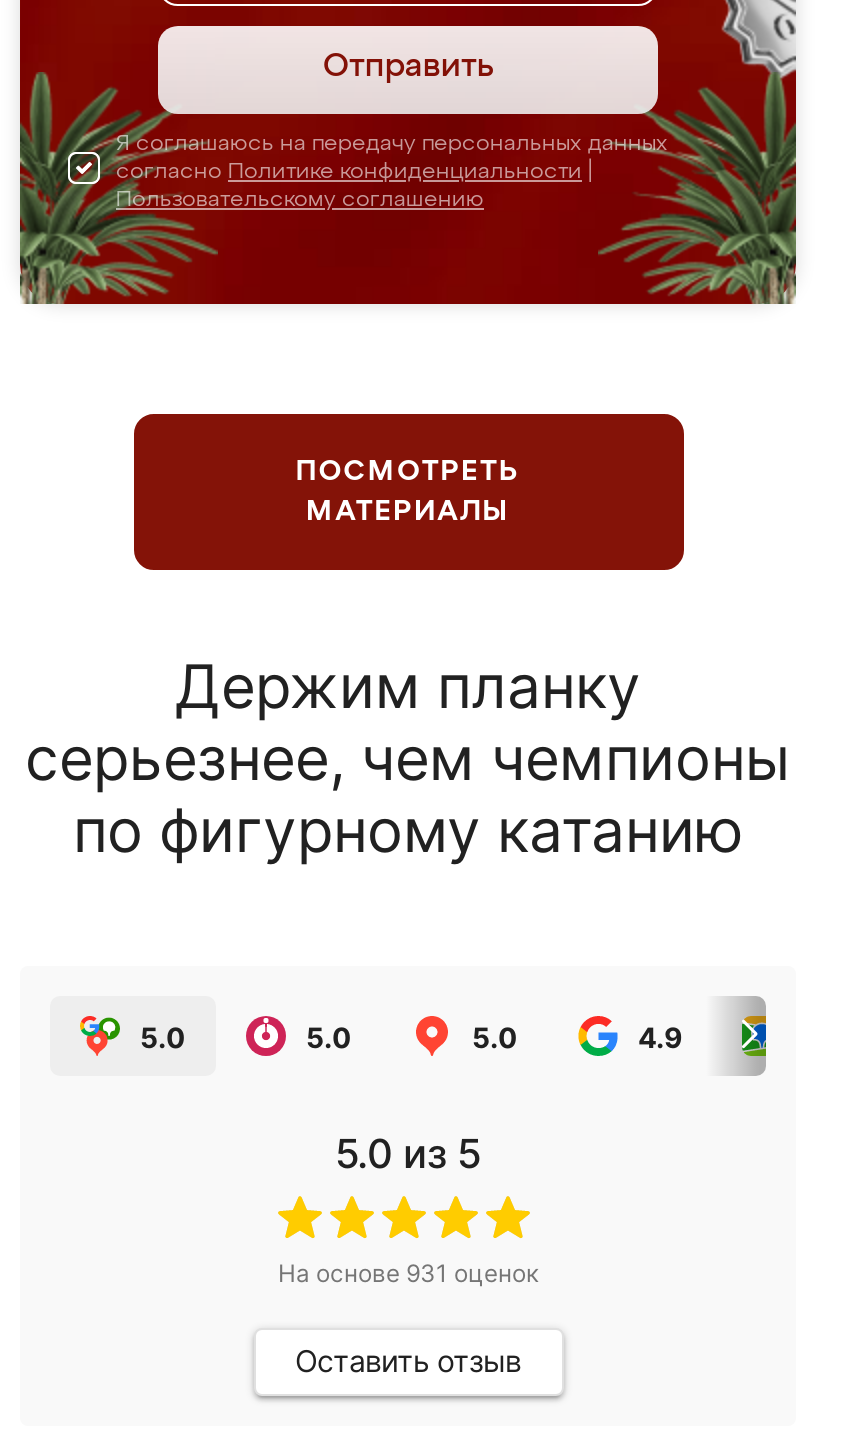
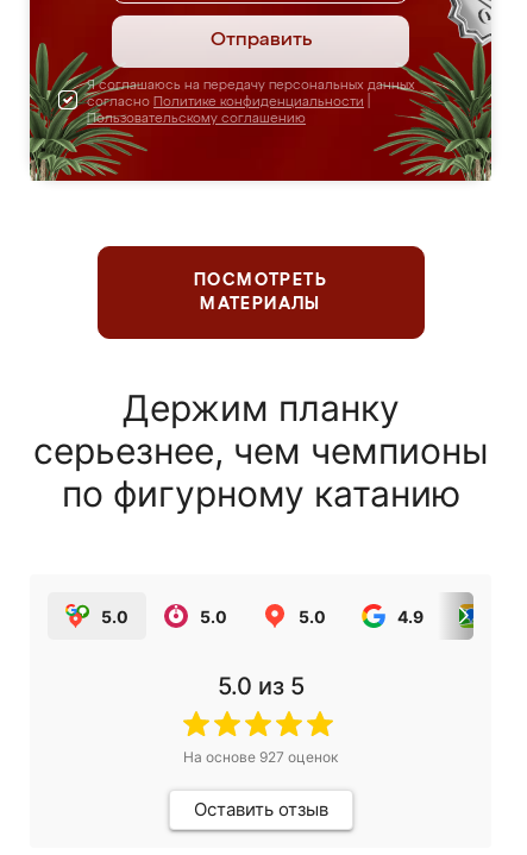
- На основе 931 оценок
+ На основе 927 оценок
